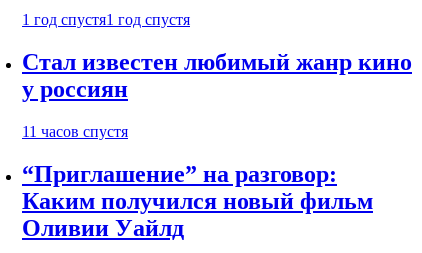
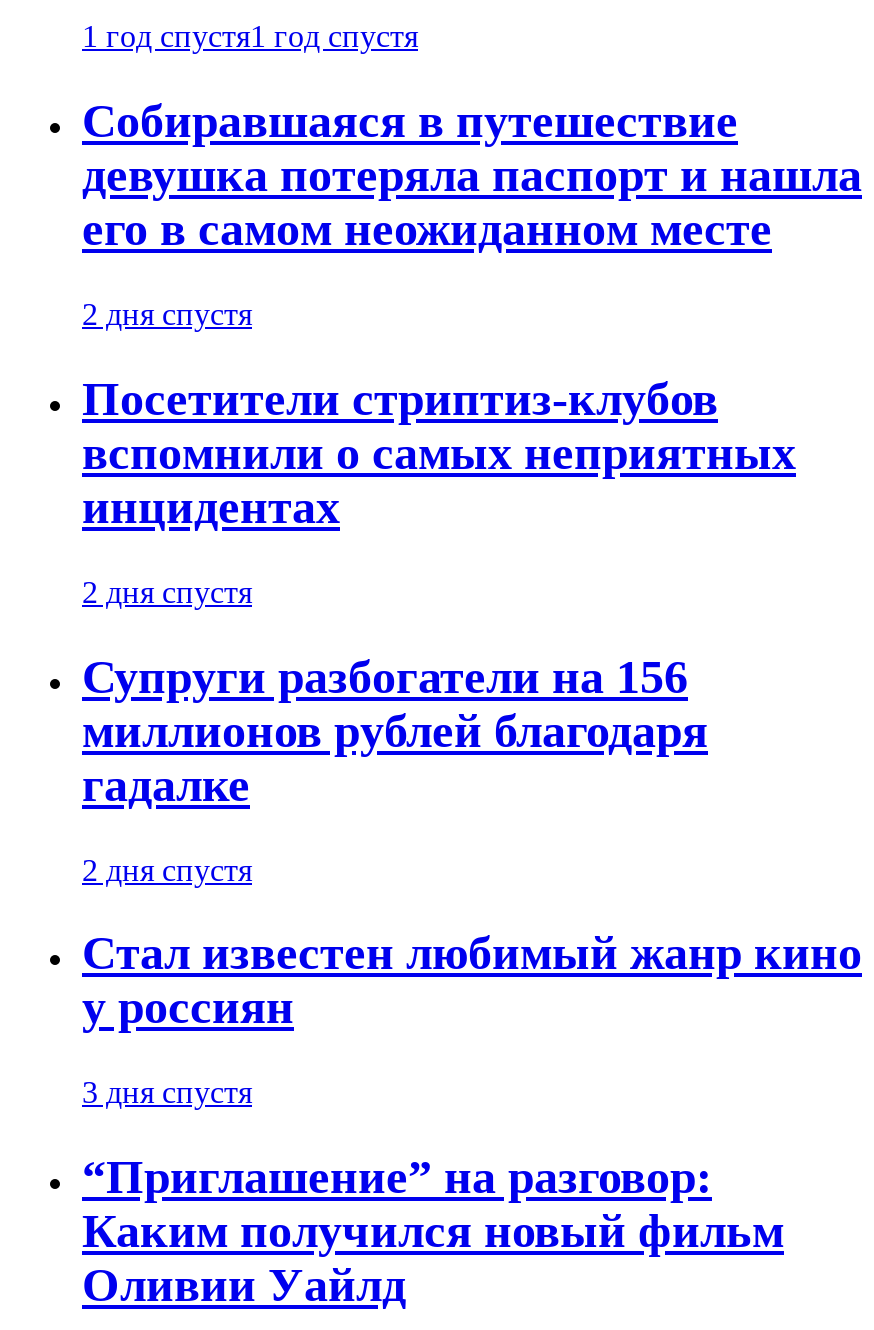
+ Собиравшаяся в путешествие
+ девушка потеряла паспорт и нашла
+ его в самом неожиданном месте
+ 2 дня спустя
+ Посетители стриптиз-клубов
+ вспомнили о самых неприятных
+ инцидентах
+ 2 дня спустя
+ Супруги разбогатели на 156
+ миллионов рублей благодаря
+ гадалке
+ 2 дня спустя

- 11 часов спустя
+ 3 дня спустя
